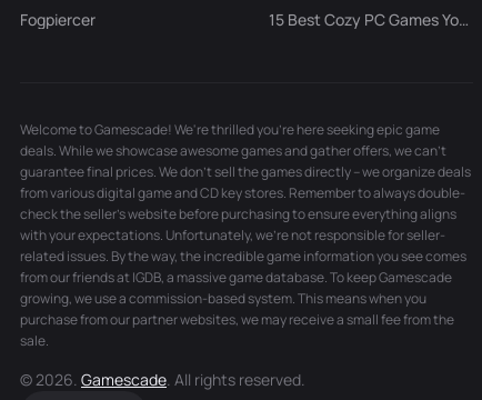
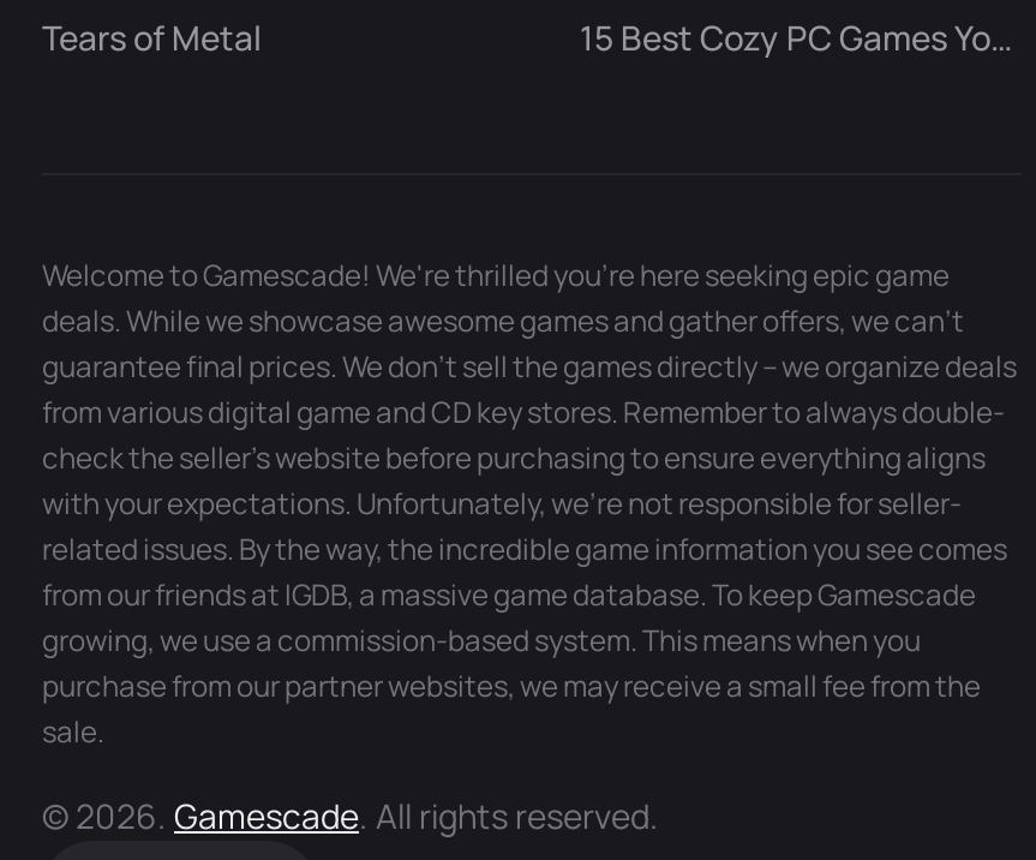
- Fogpiercer
+ Tears of Metal
